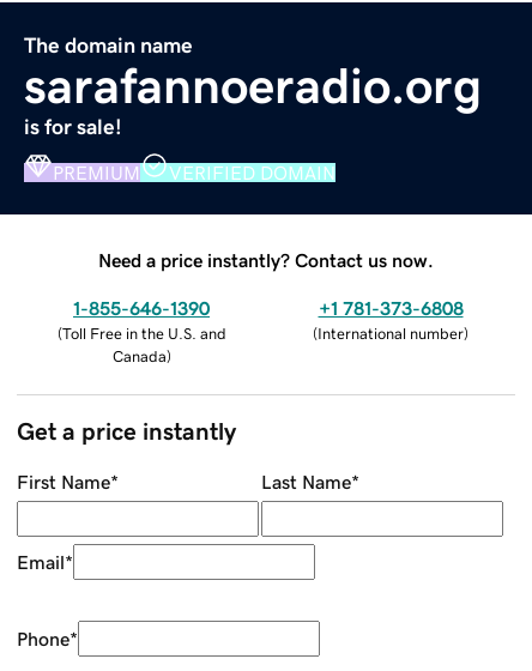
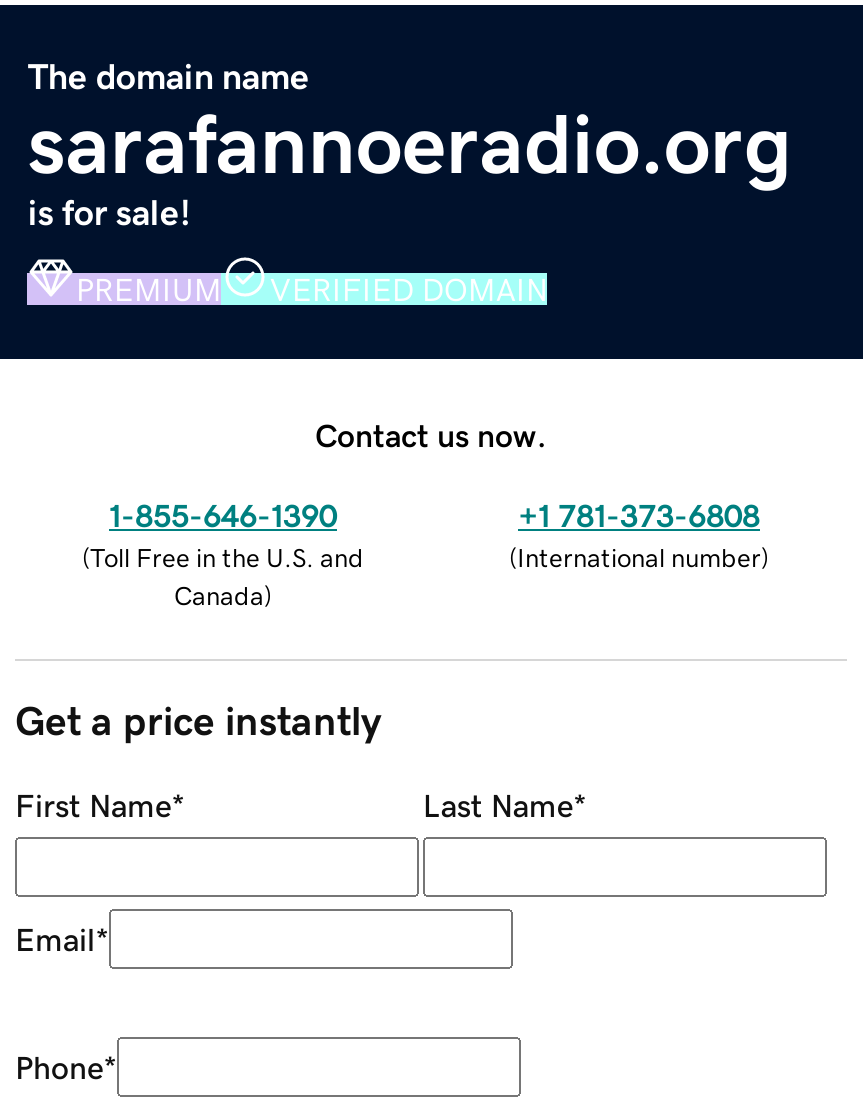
- Need a price instantly? Contact us now.
+ Contact us now.
